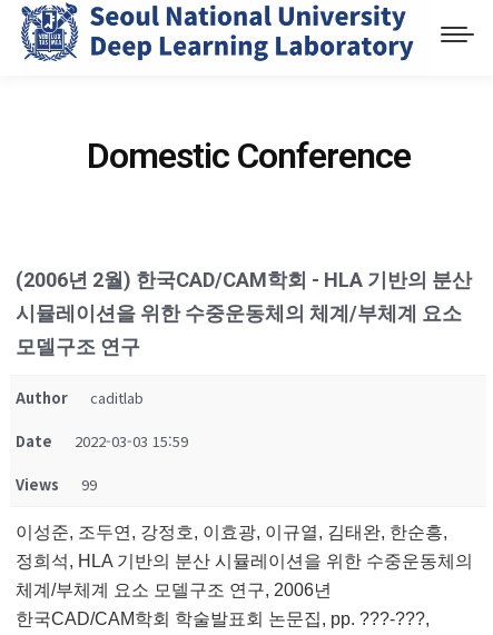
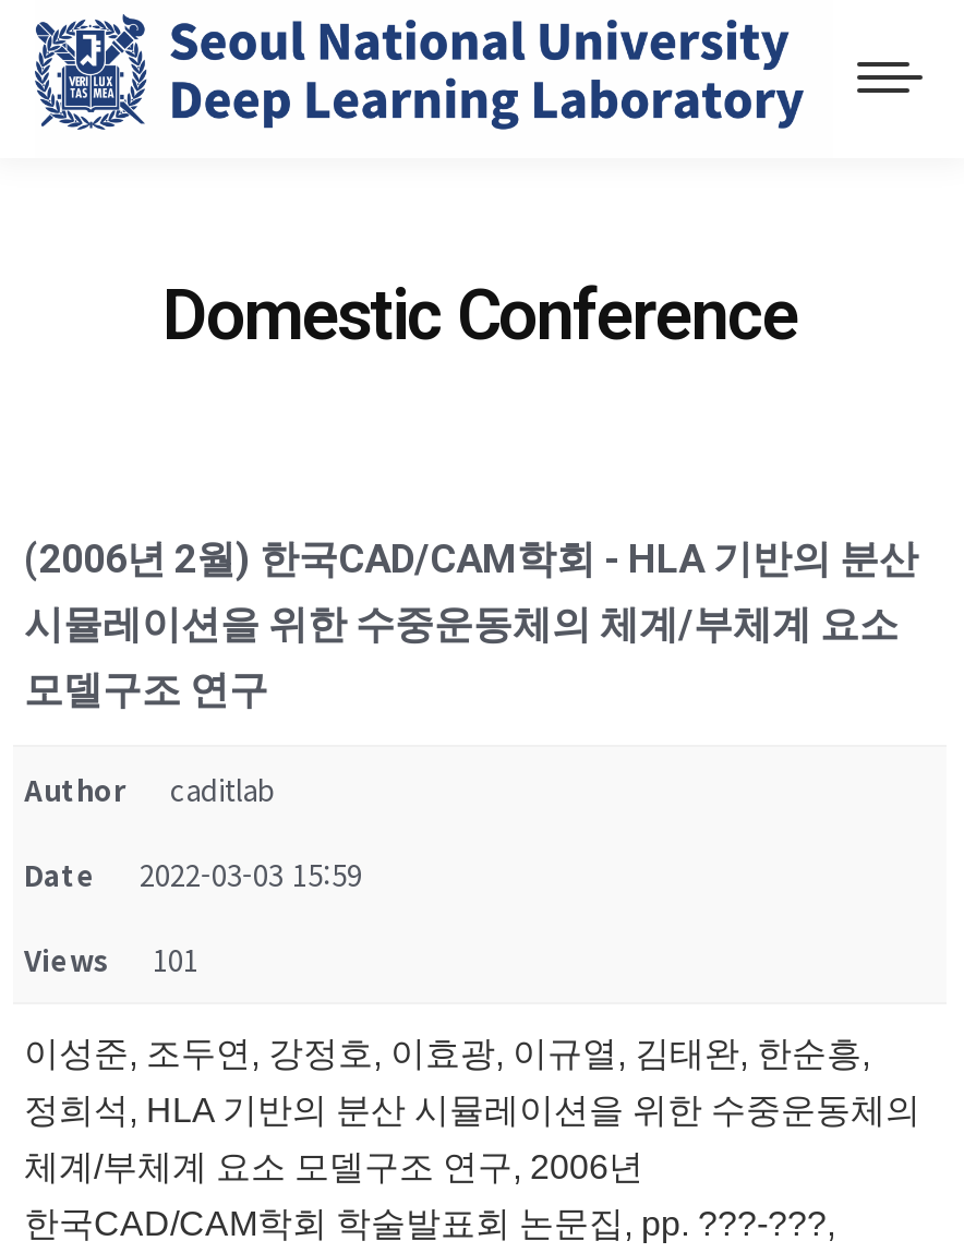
- Views 99
+ Views 101
